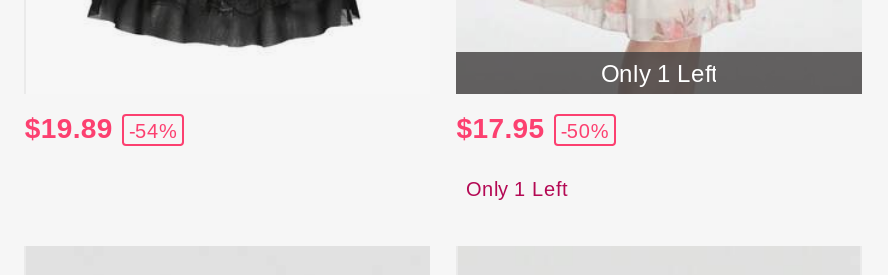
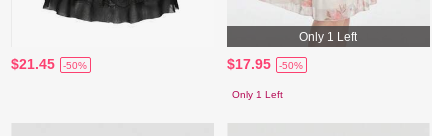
- $19.89
+ $21.45

- -54%
+ -50%
